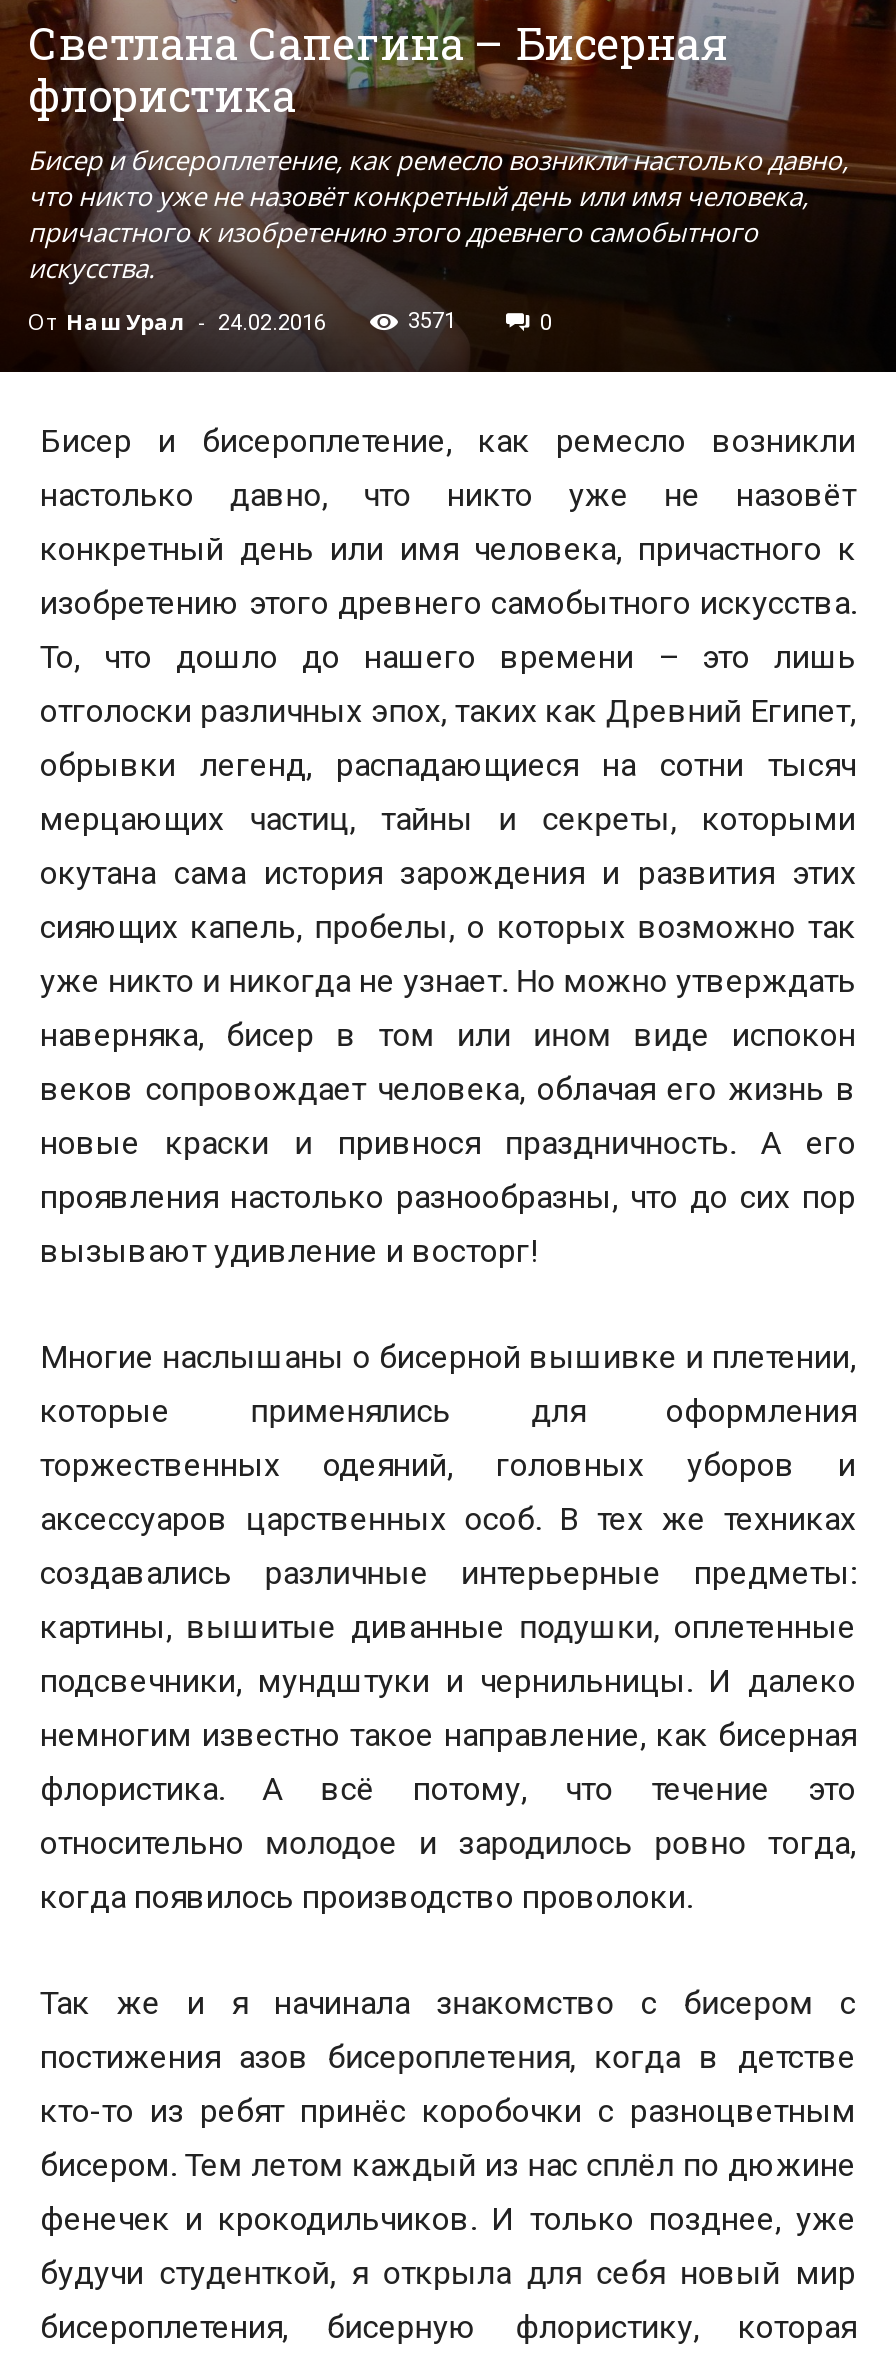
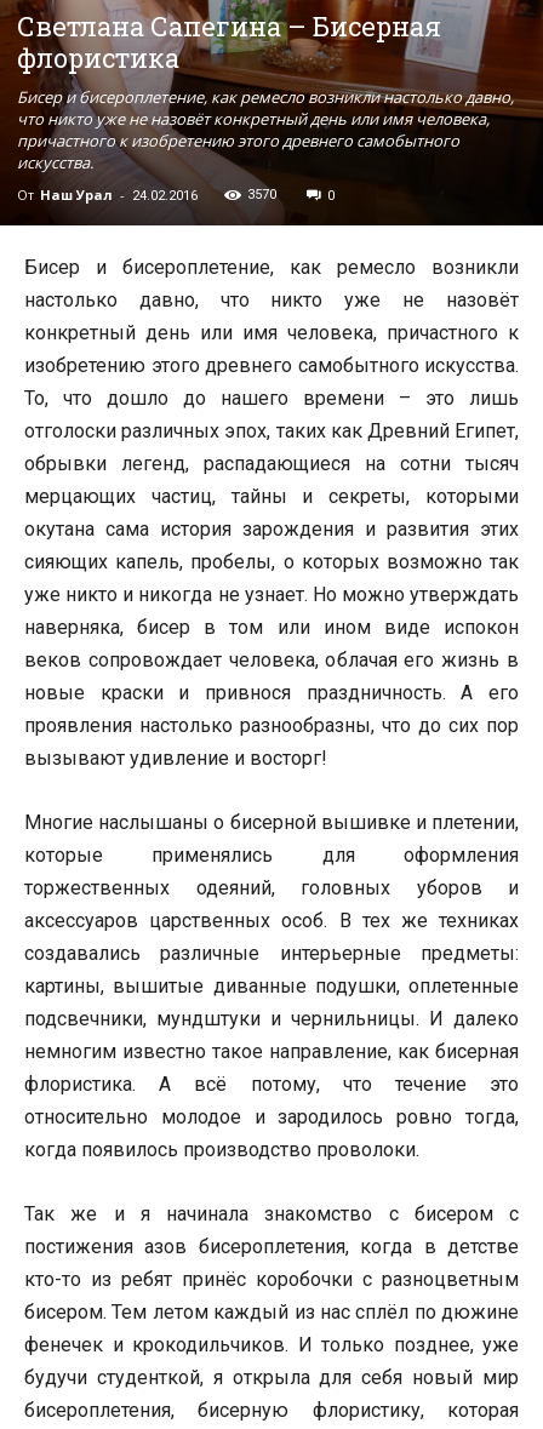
- 3571
+ 3570
